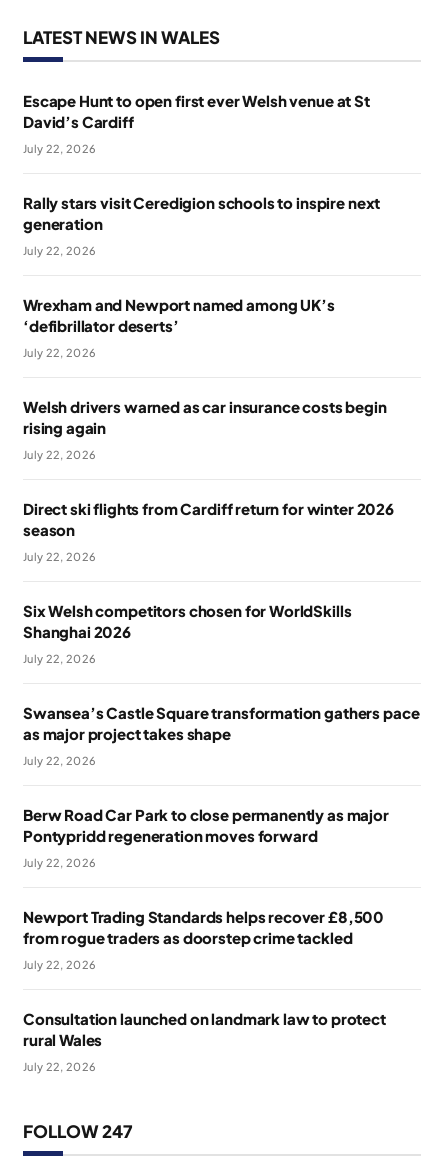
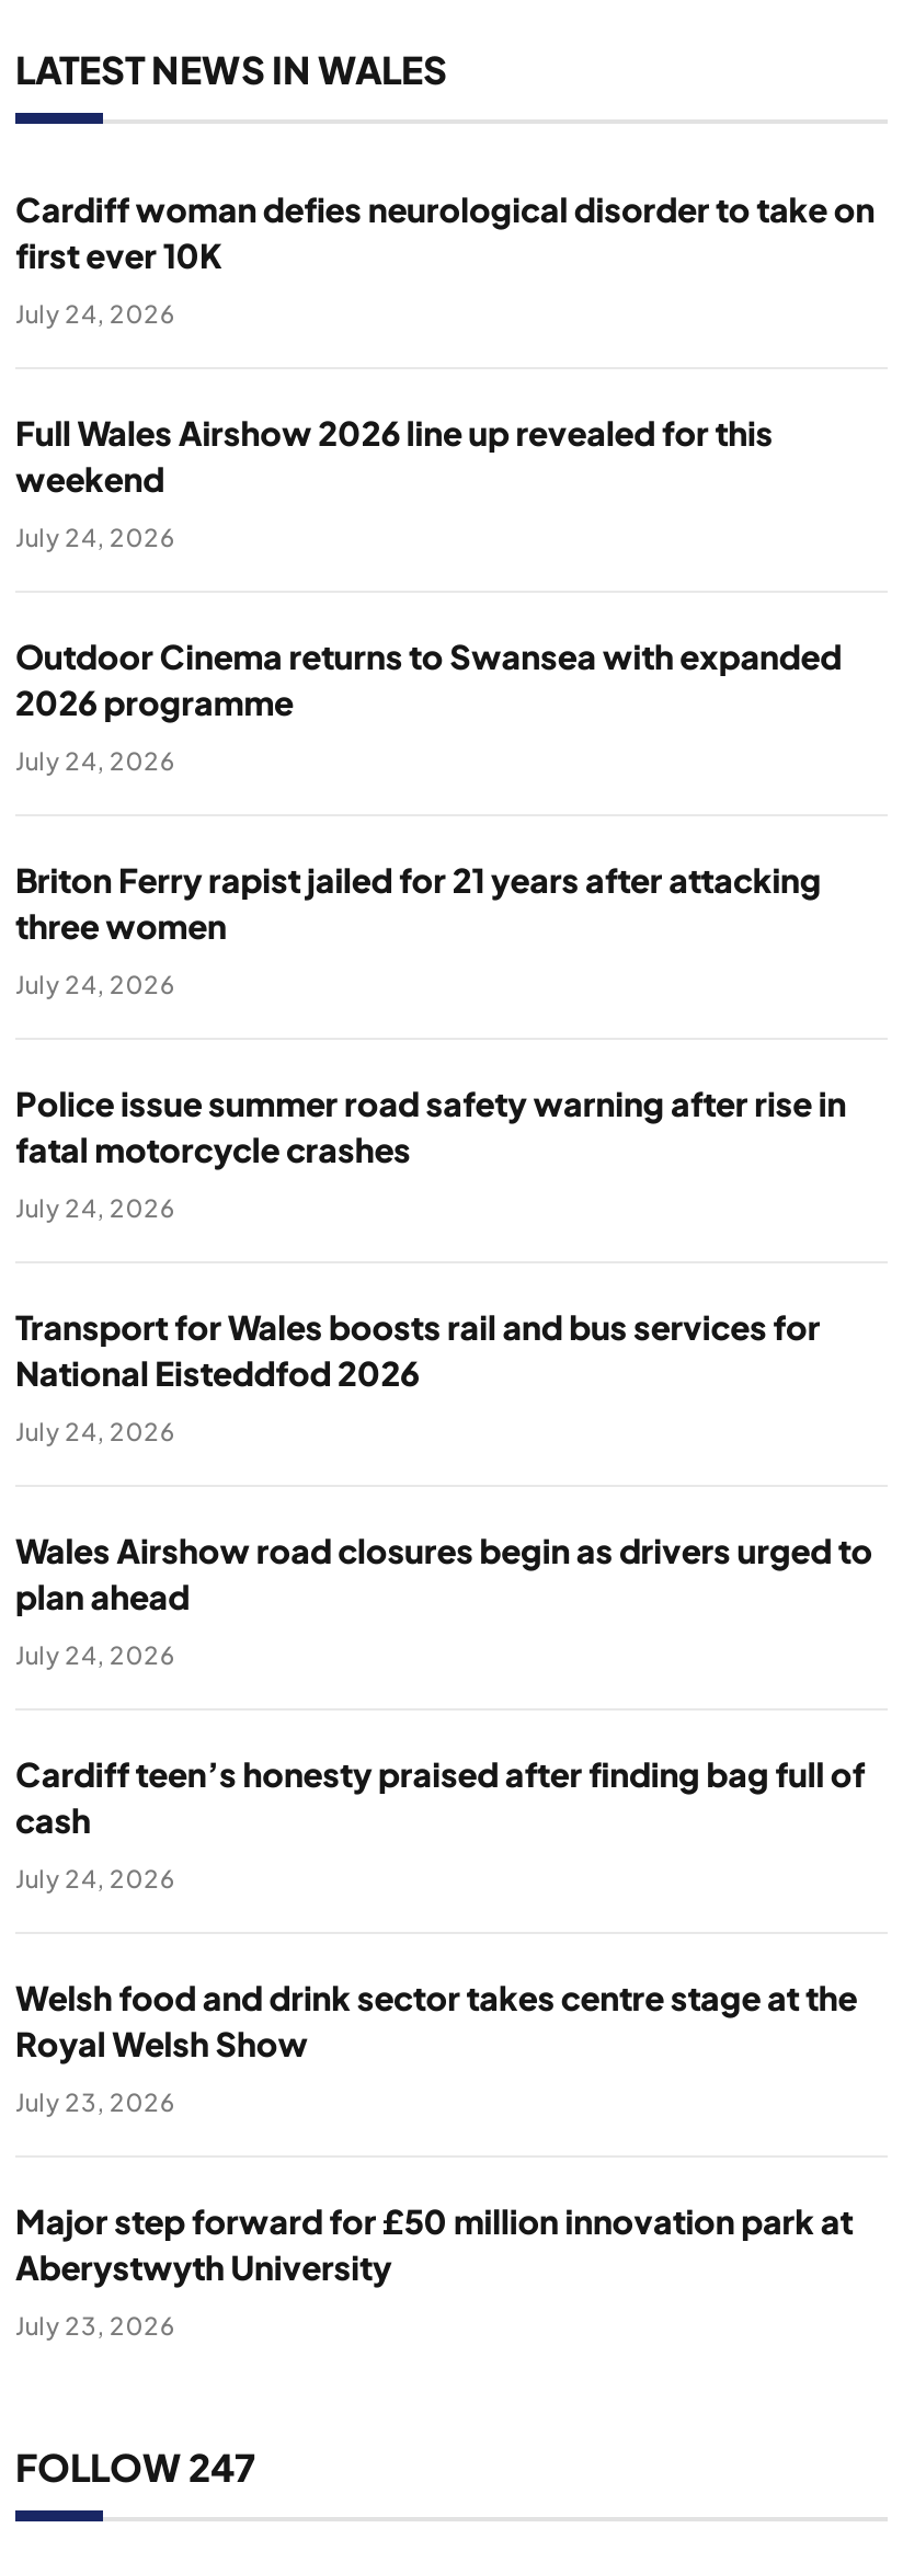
- Escape Hunt to open first ever Welsh venue at St
- David’s Cardiff
+ Cardiff woman defies neurological disorder to take on
+ first ever 10K

- July 22, 2026
+ July 24, 2026

- Rally stars visit Ceredigion schools to inspire next
- generation
+ Full Wales Airshow 2026 line up revealed for this
+ weekend

- July 22, 2026
+ July 24, 2026

- Wrexham and Newport named among UK’s
- ‘defibrillator deserts’
+ Outdoor Cinema returns to Swansea with expanded
+ 2026 programme

- July 22, 2026
+ July 24, 2026

- Welsh drivers warned as car insurance costs begin
- rising again
+ Briton Ferry rapist jailed for 21 years after attacking
+ three women

- July 22, 2026
+ July 24, 2026

- Direct ski flights from Cardiff return for winter 2026
- season
+ Police issue summer road safety warning after rise in
+ fatal motorcycle crashes

- July 22, 2026
+ July 24, 2026

- Six Welsh competitors chosen for WorldSkills
- Shanghai 2026
+ Transport for Wales boosts rail and bus services for
+ National Eisteddfod 2026

- July 22, 2026
+ July 24, 2026

- Swansea’s Castle Square transformation gathers pace
- as major project takes shape
+ Wales Airshow road closures begin as drivers urged to
+ plan ahead

- July 22, 2026
+ July 24, 2026

- Berw Road Car Park to close permanently as major
- Pontypridd regeneration moves forward
+ Cardiff teen’s honesty praised after finding bag full of
+ cash

- July 22, 2026
+ July 24, 2026

- Newport Trading Standards helps recover £8,500
- from rogue traders as doorstep crime tackled
+ Welsh food and drink sector takes centre stage at the
+ Royal Welsh Show

- July 22, 2026
+ July 23, 2026

- Consultation launched on landmark law to protect
- rural Wales
+ Major step forward for £50 million innovation park at
+ Aberystwyth University

- July 22, 2026
+ July 23, 2026
